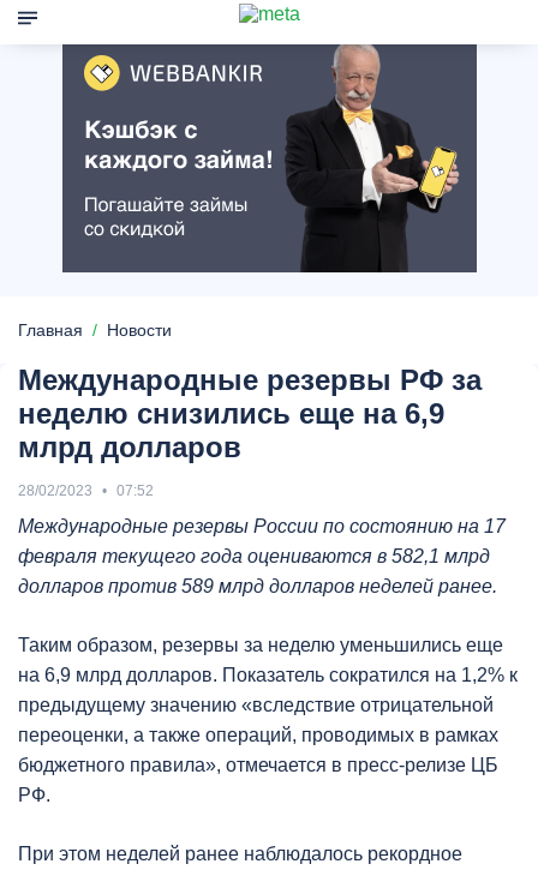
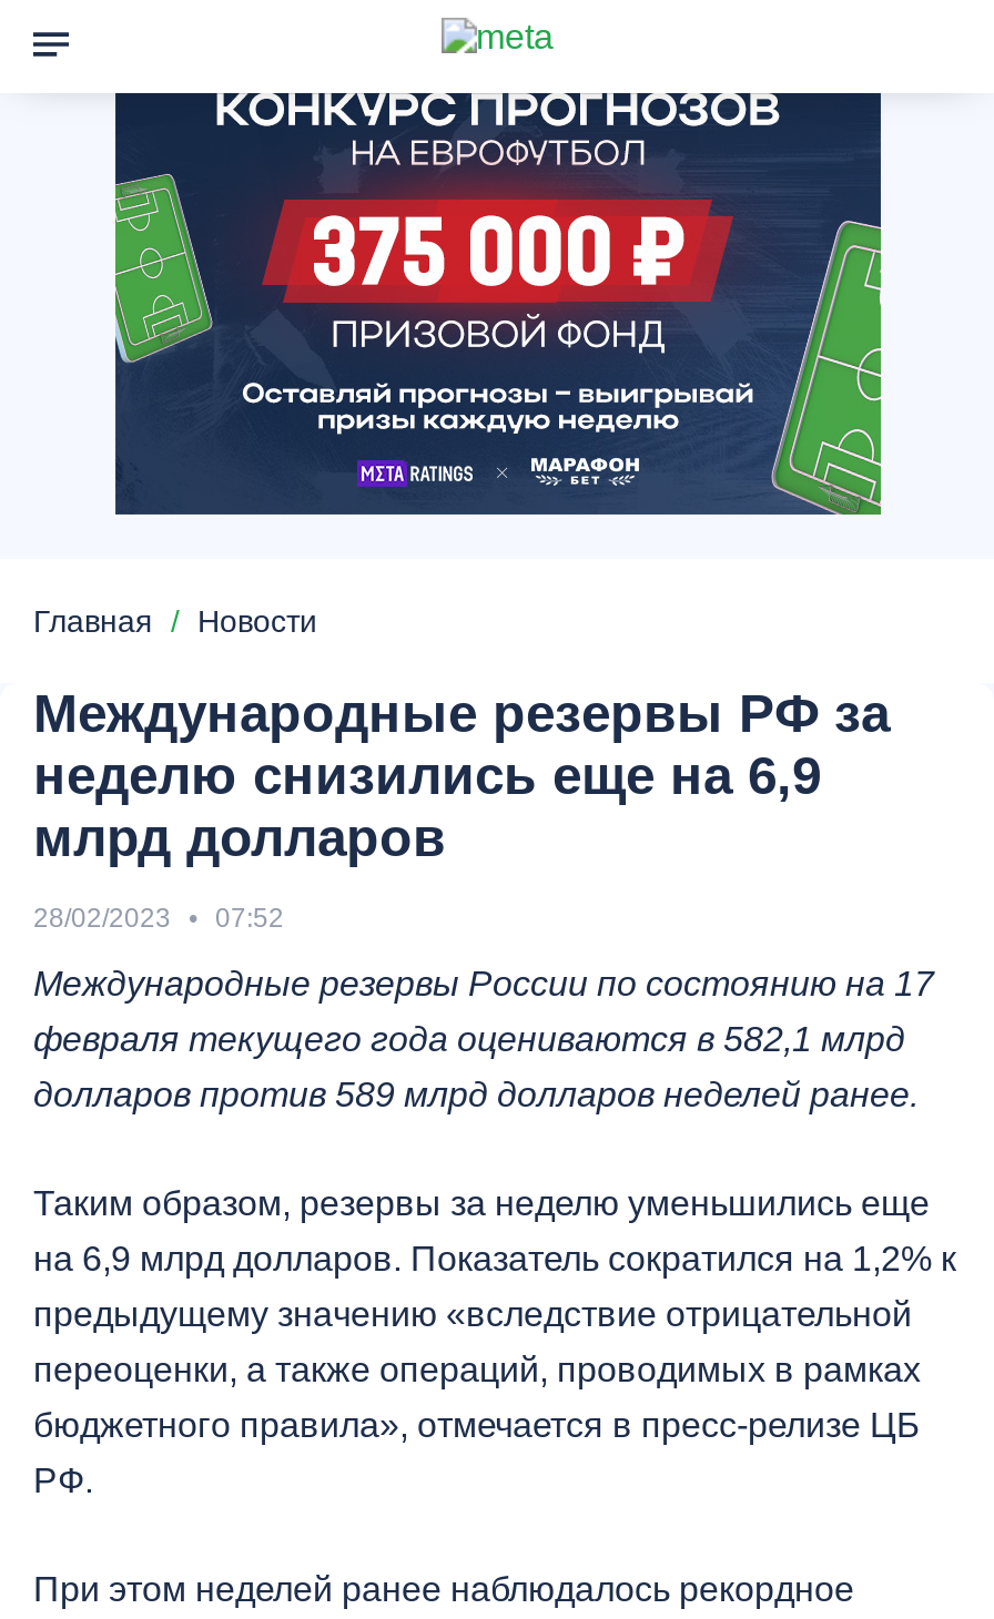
- [image]
+ [image]
